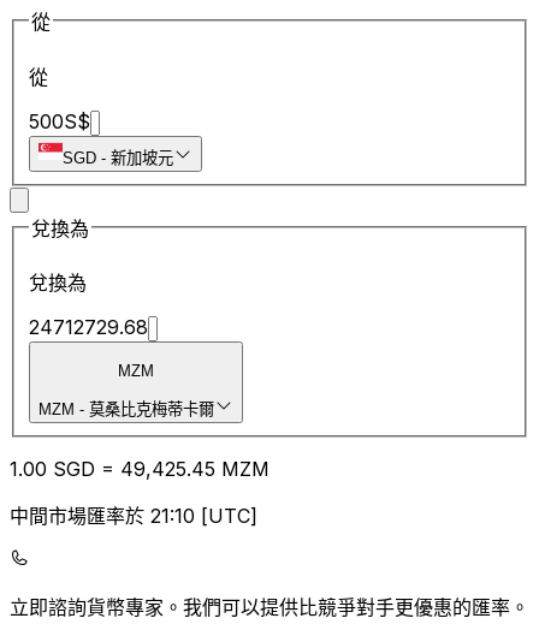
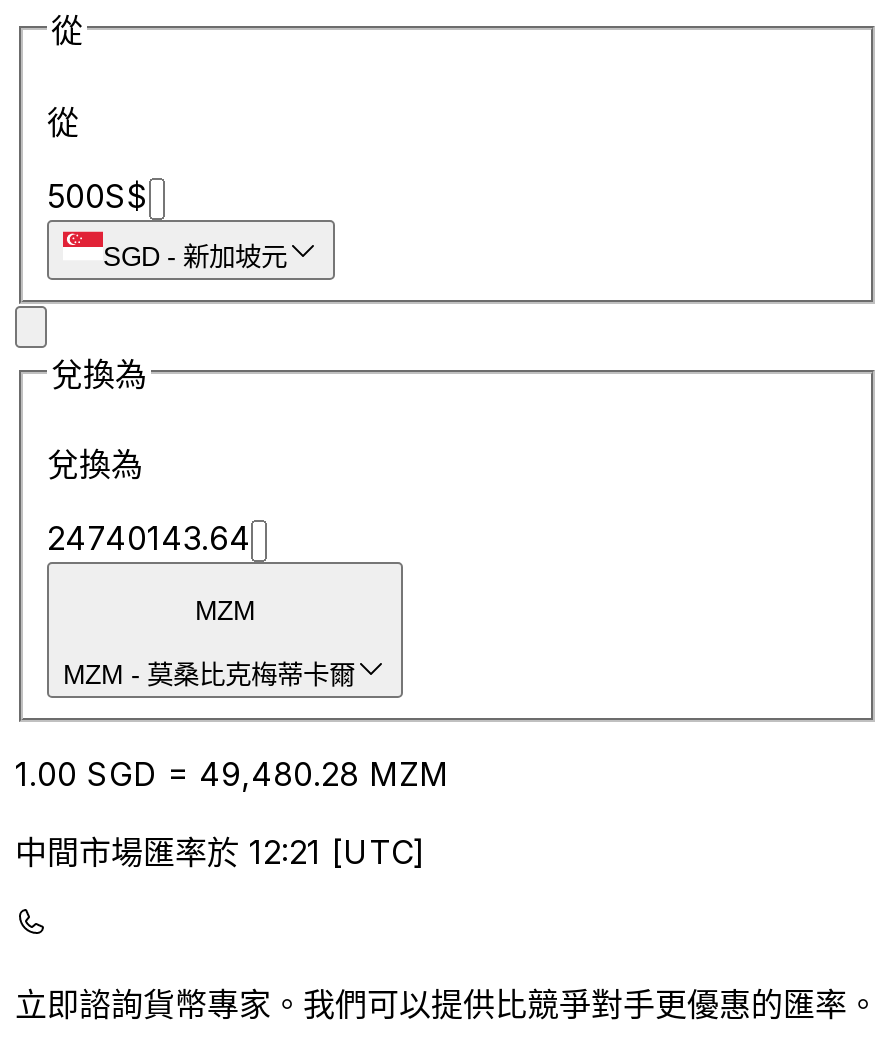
- 24712729.68
+ 24740143.64

- 1.00 SGD = 49,425.45 MZM
+ 1.00 SGD = 49,480.28 MZM

- 中間市場匯率於 21:10 [UTC]
+ 中間市場匯率於 12:21 [UTC]
